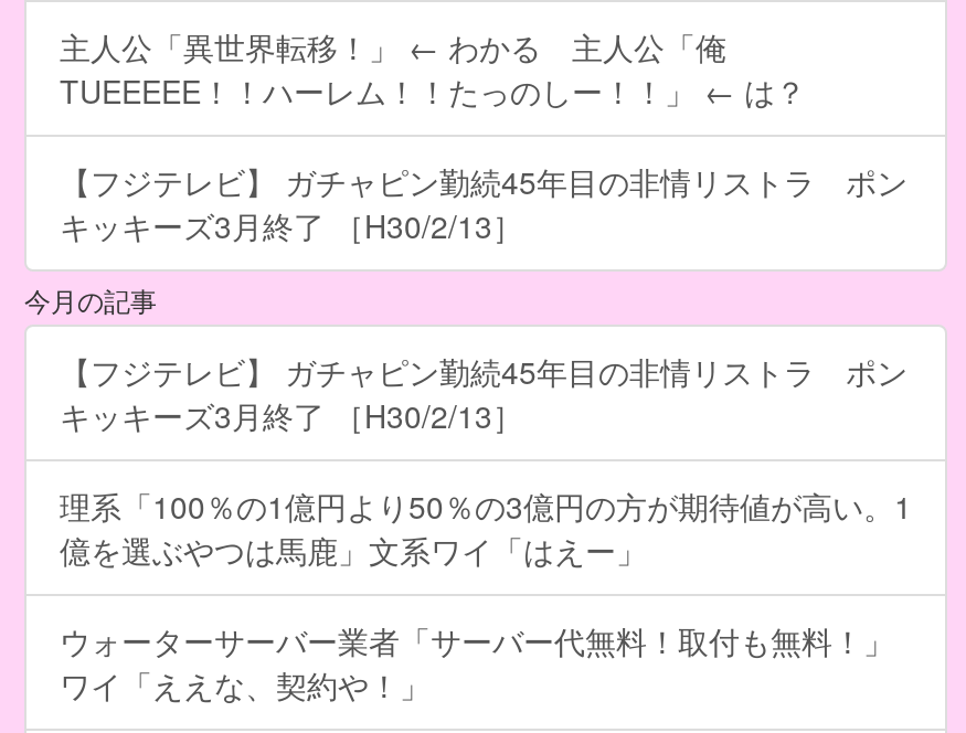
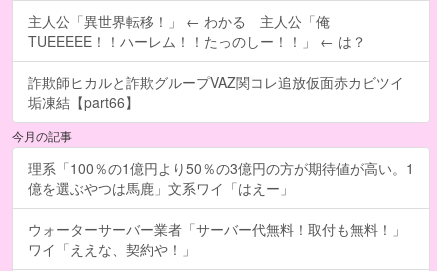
- 【フジテレビ】 ガチャピン勤続45年目の非情リストラ ポン
- キッキーズ3月終了 ［H30/2/13］
+ 詐欺師ヒカルと詐欺グループVAZ関コレ追放仮面赤カビツイ
+ 垢凍結【part66】

- 【フジテレビ】 ガチャピン勤続45年目の非情リストラ ポン
- キッキーズ3月終了 ［H30/2/13］
